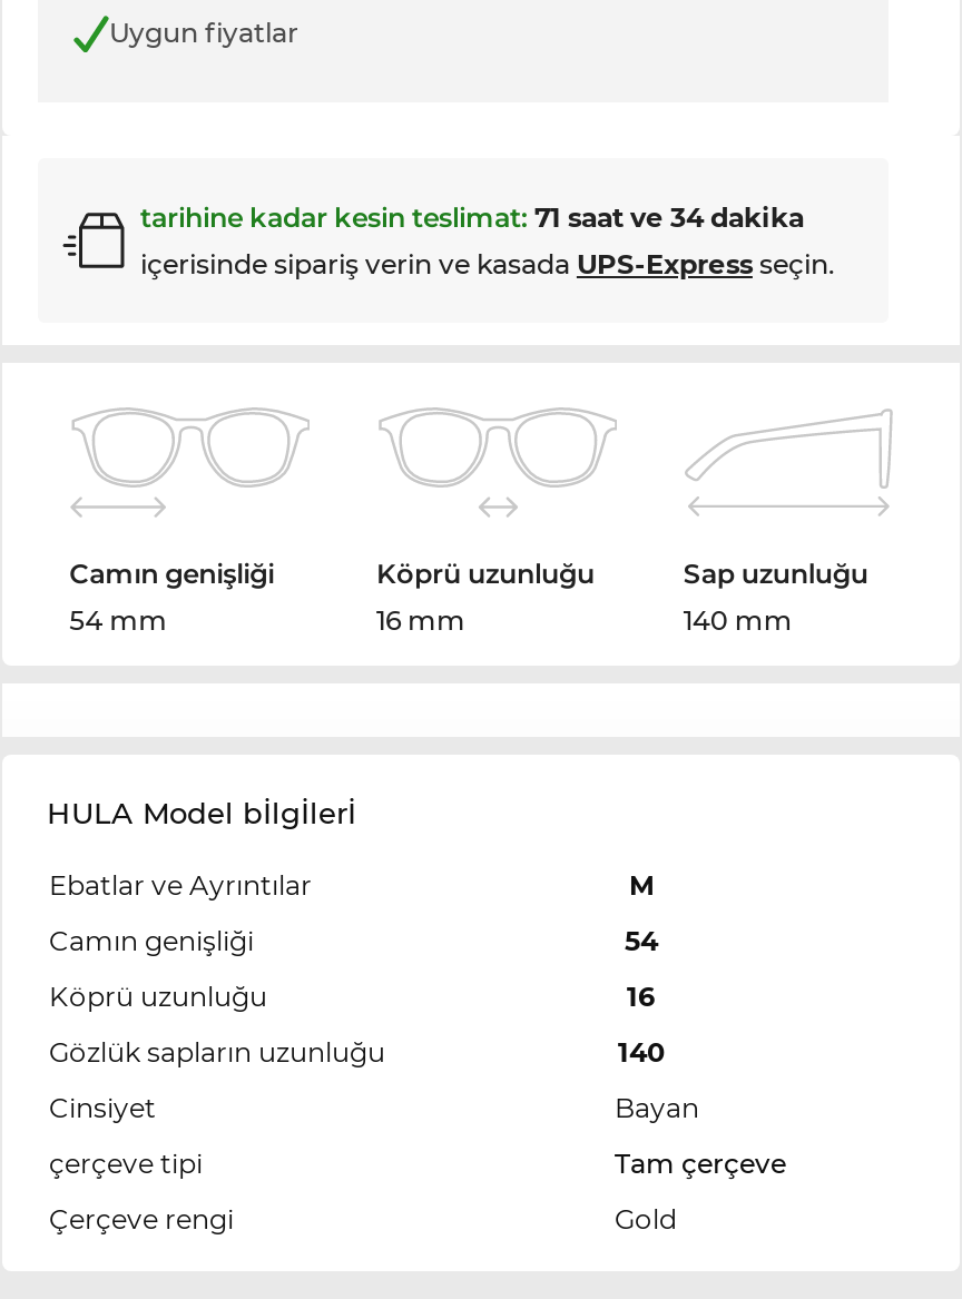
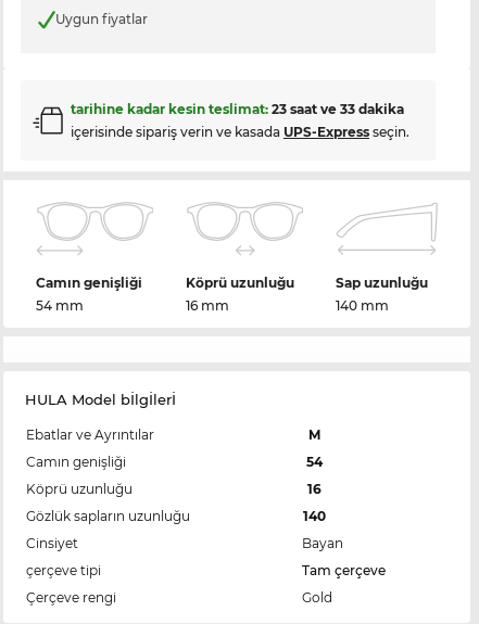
- tarihine kadar kesin teslimat: 71 saat ve 34 dakika
+ tarihine kadar kesin teslimat: 23 saat ve 33 dakika
